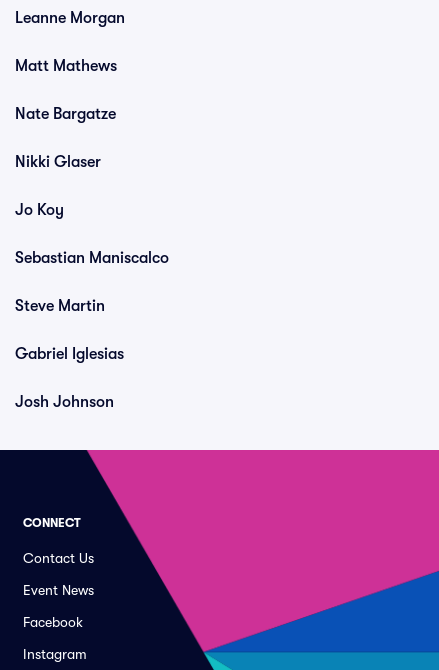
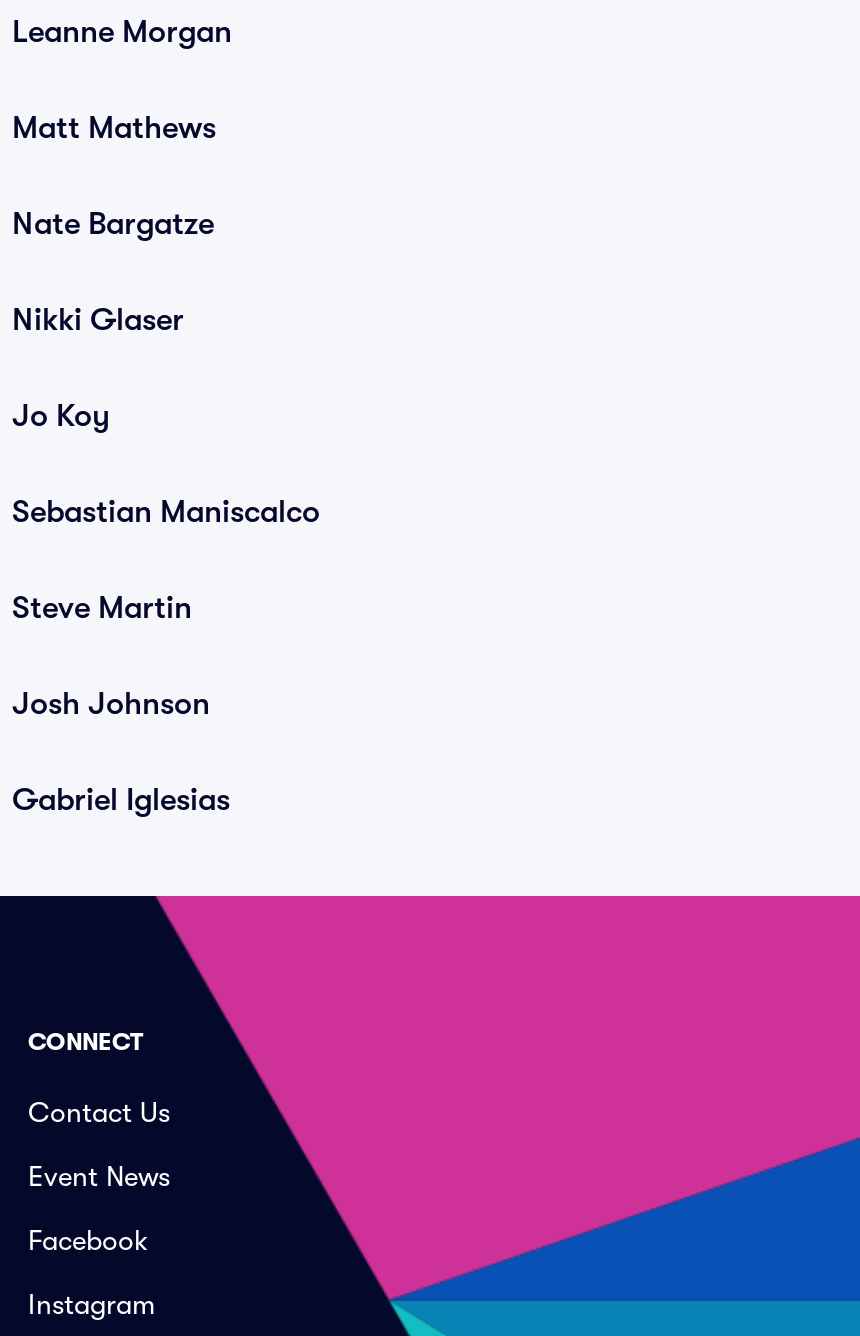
moved down: Gabriel Iglesias

moved up: Josh Johnson
